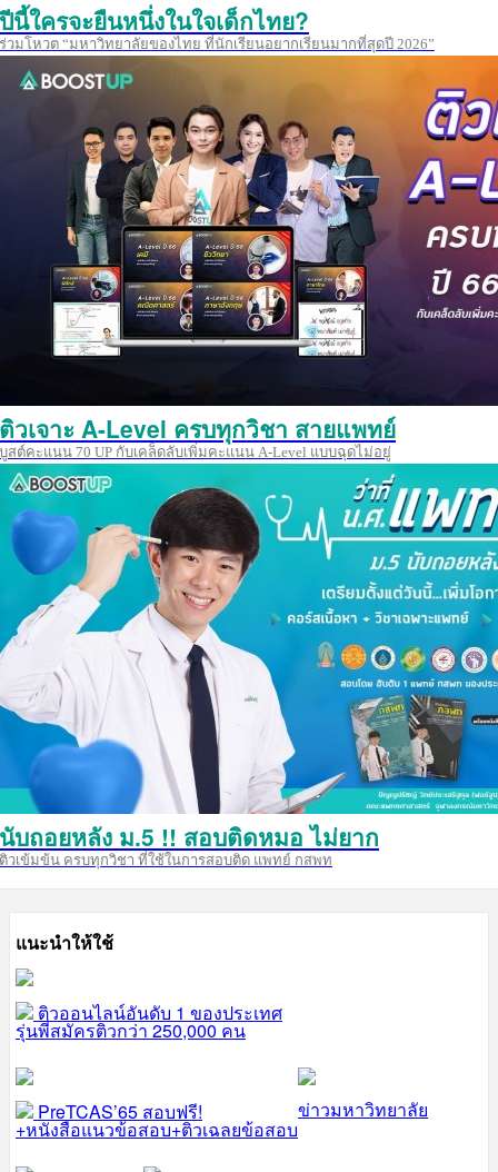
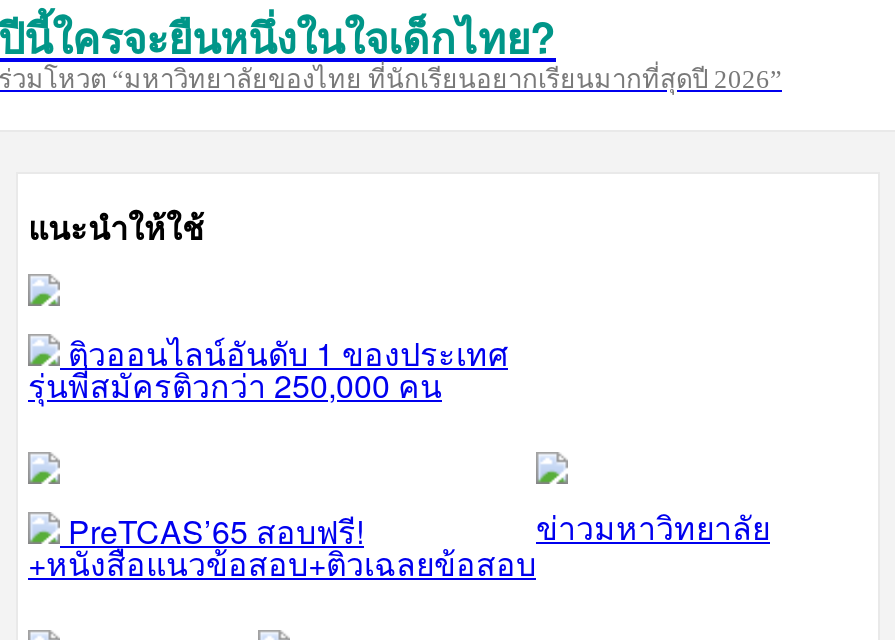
- [image]
- ติวเจาะ A-Level ครบทุกวิชา สายแพทย์
- บูสต์คะแนน 70 UP กับเคล็ดลับเพิ่มคะแนน A-Level แบบฉุดไม่อยู่

- [image]
- นับถอยหลัง ม.5 !! สอบติดหมอ ไม่ยาก
- ติวเข้มข้น ครบทุกวิชา ที่ใช้ในการสอบติด แพทย์ กสพท
